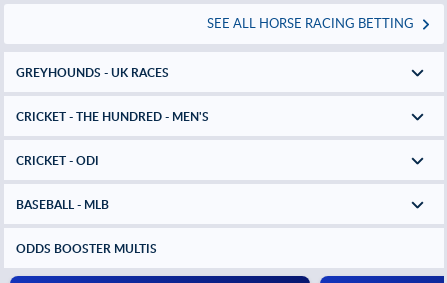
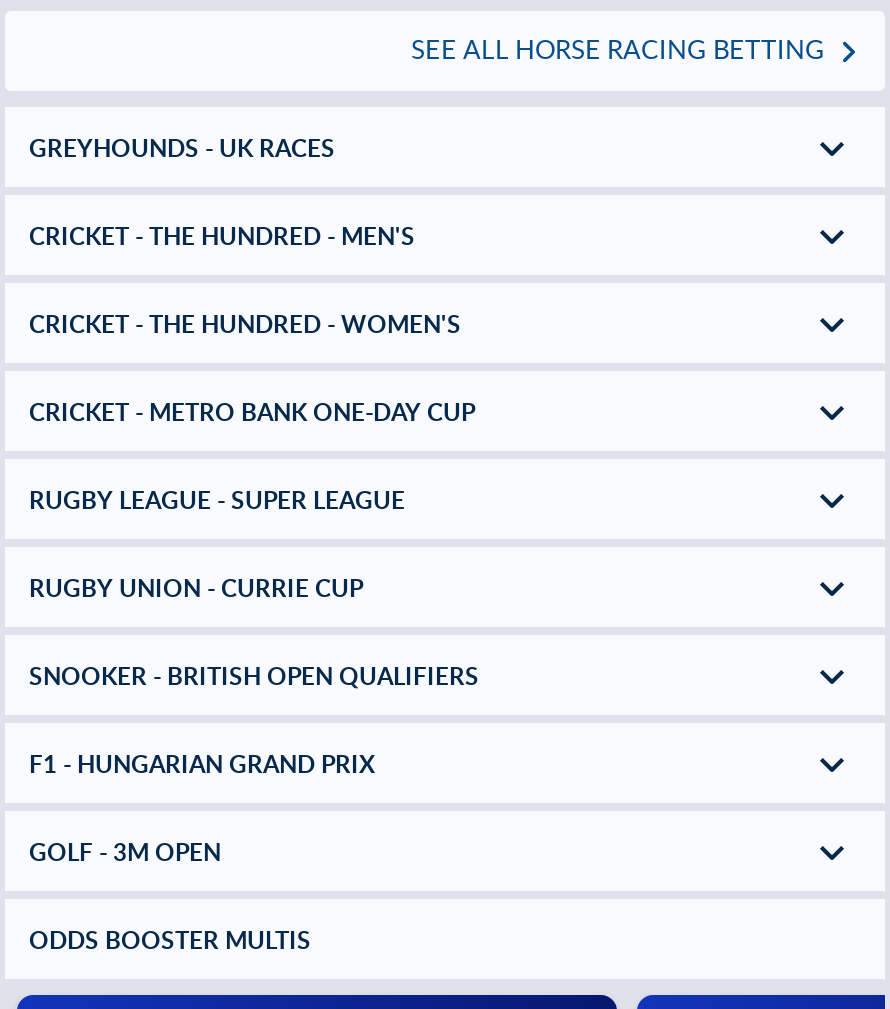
- CRICKET - ODI
- BASEBALL - MLB
+ CRICKET - THE HUNDRED - WOMEN'S
+ CRICKET - METRO BANK ONE-DAY CUP
+ RUGBY LEAGUE - SUPER LEAGUE
+ RUGBY UNION - CURRIE CUP
+ SNOOKER - BRITISH OPEN QUALIFIERS
+ F1 - HUNGARIAN GRAND PRIX
+ GOLF - 3M OPEN
